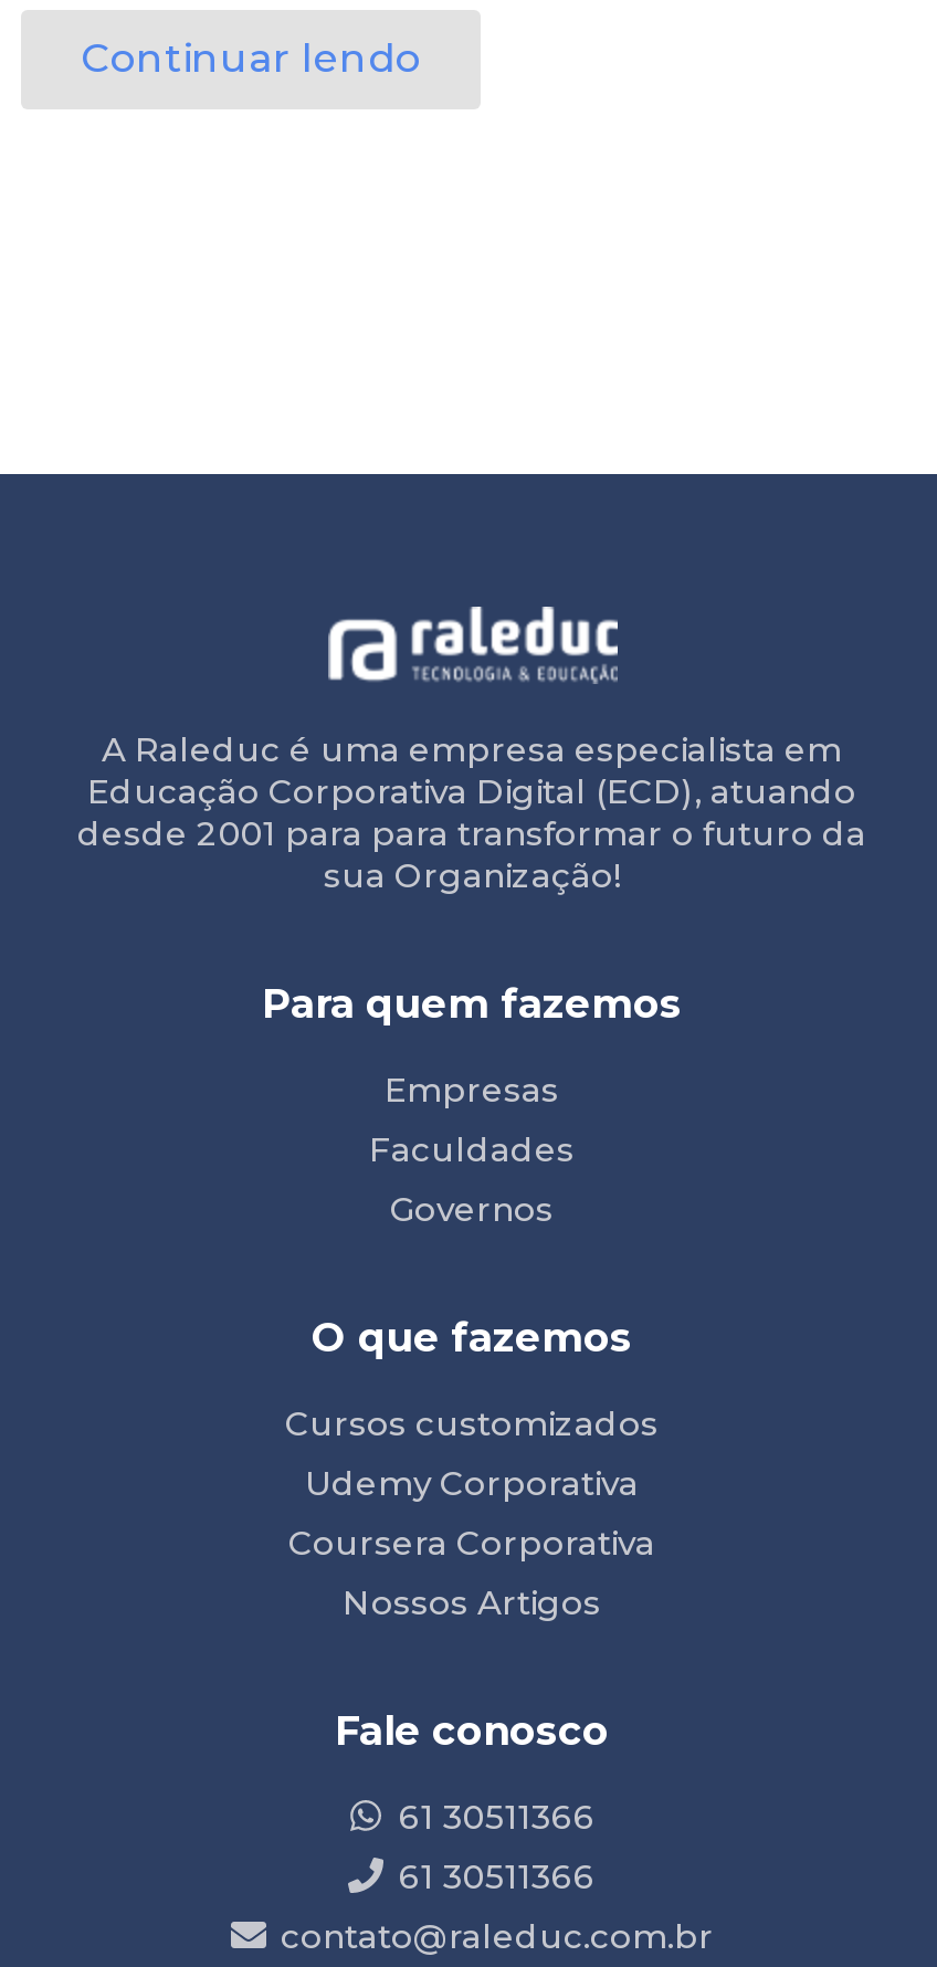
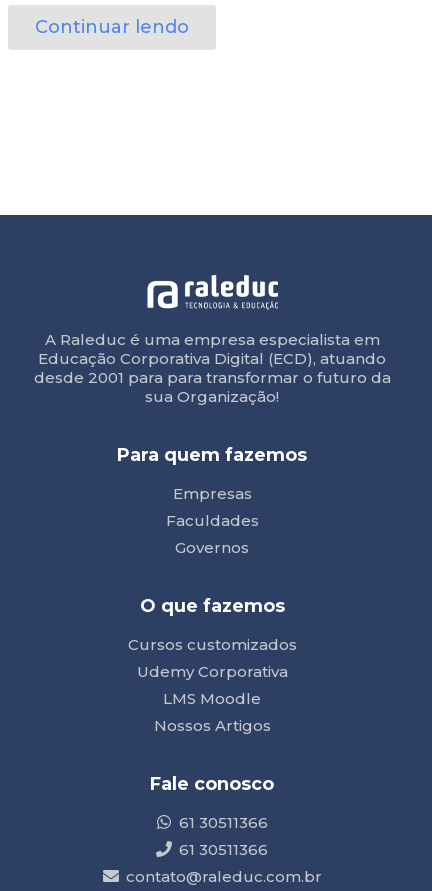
- Coursera Corporativa
+ LMS Moodle
